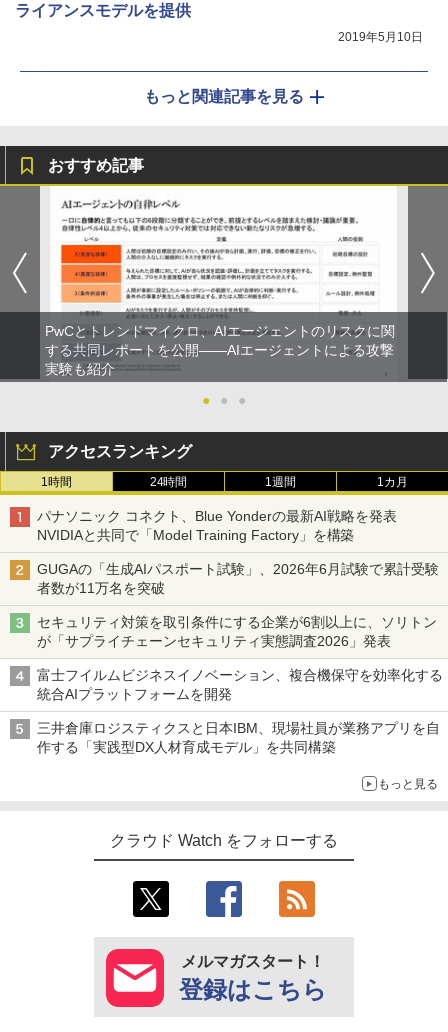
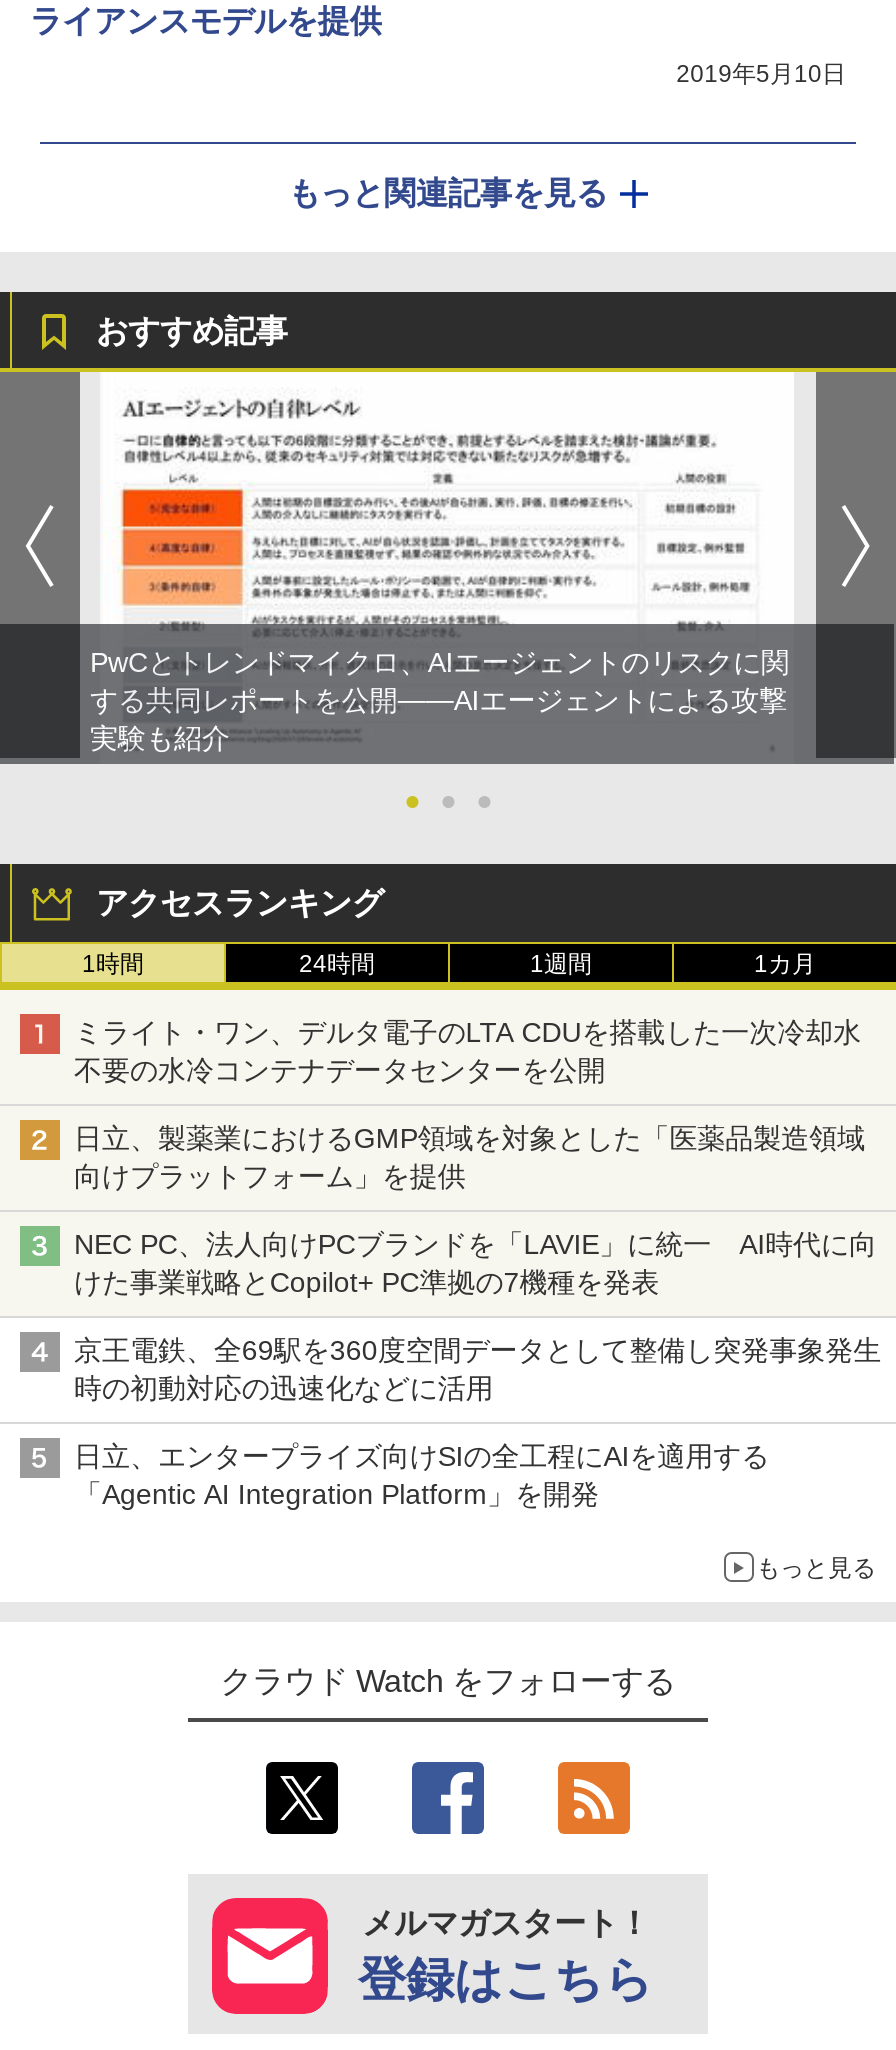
- パナソニック コネクト、Blue Yonderの最新AI戦略を発表
- NVIDIAと共同で「Model Training Factory」を構築
+ ミライト・ワン、デルタ電子のLTA CDUを搭載した一次冷却水
+ 不要の水冷コンテナデータセンターを公開

- GUGAの「生成AIパスポート試験」、2026年6月試験で累計受験
- 者数が11万名を突破
+ 日立、製薬業におけるGMP領域を対象とした「医薬品製造領域
+ 向けプラットフォーム」を提供

- セキュリティ対策を取引条件にする企業が6割以上に、ソリトン
- が「サプライチェーンセキュリティ実態調査2026」発表
+ NEC PC、法人向けPCブランドを「LAVIE」に統一 AI時代に向
+ けた事業戦略とCopilot+ PC準拠の7機種を発表

- 富士フイルムビジネスイノベーション、複合機保守を効率化する
- 統合AIプラットフォームを開発
+ 京王電鉄、全69駅を360度空間データとして整備し突発事象発生
+ 時の初動対応の迅速化などに活用

- 三井倉庫ロジスティクスと日本IBM、現場社員が業務アプリを自
- 作する「実践型DX人材育成モデル」を共同構築
+ 日立、エンタープライズ向けSIの全工程にAIを適用する
+ 「Agentic AI Integration Platform」を開発
